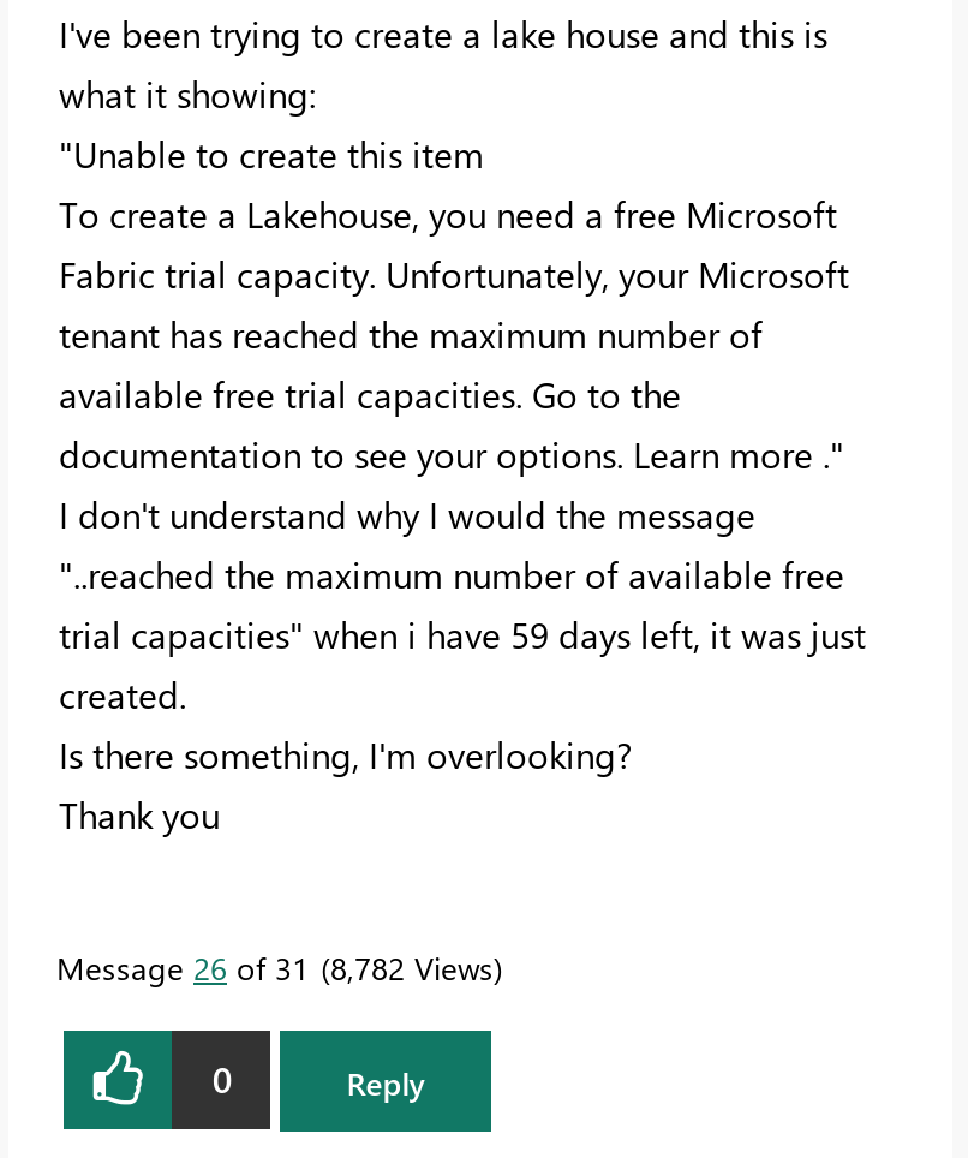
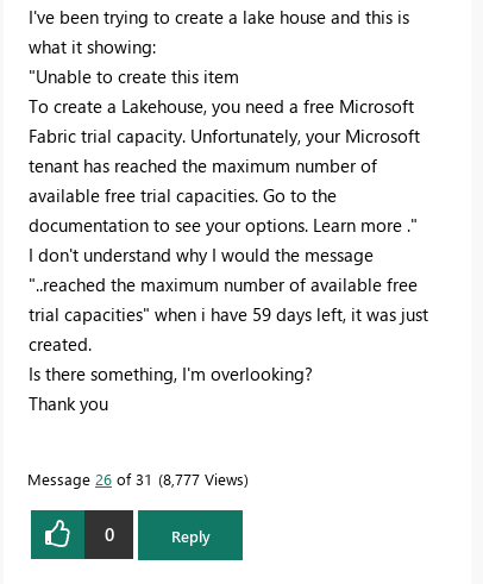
- Message 26 of 31 8,782 Views
+ Message 26 of 31 8,777 Views
